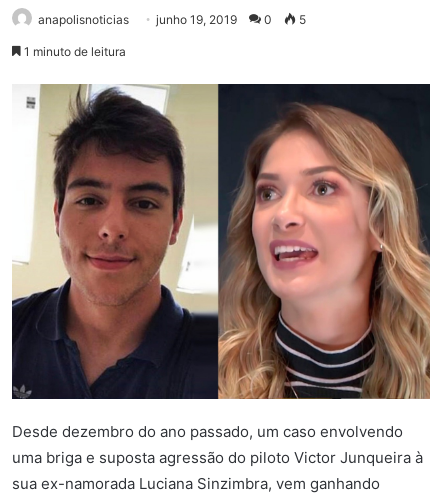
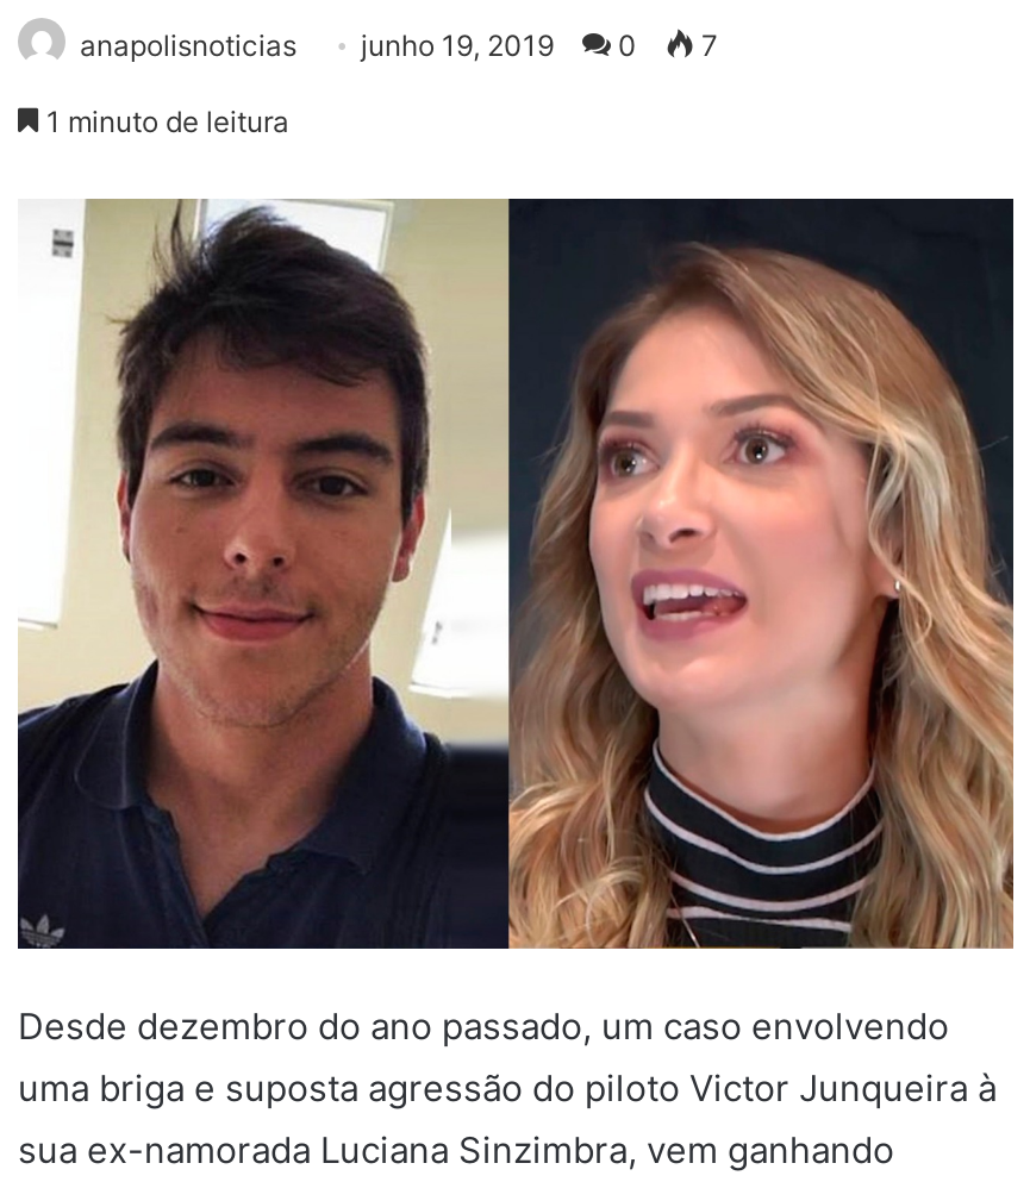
- anapolisnoticias junho 19, 2019 0 5
+ anapolisnoticias junho 19, 2019 0 7
